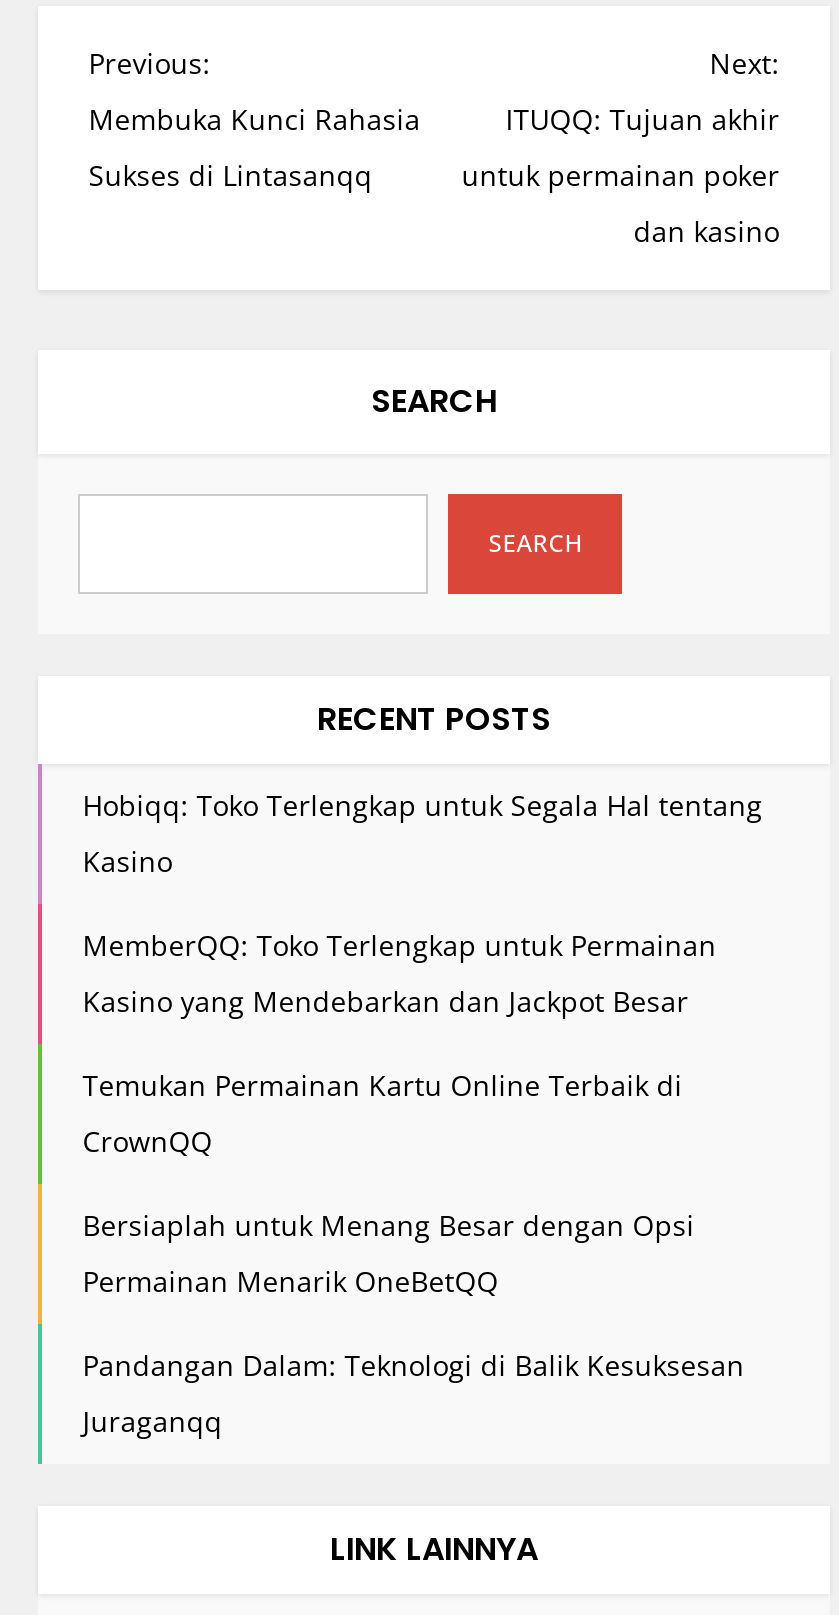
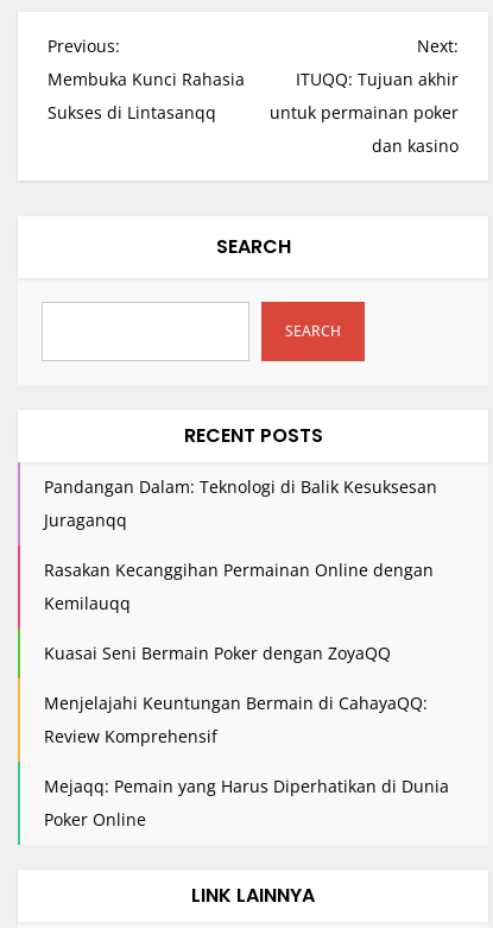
- Hobiqq: Toko Terlengkap untuk Segala Hal tentang
- Kasino
- MemberQQ: Toko Terlengkap untuk Permainan
- Kasino yang Mendebarkan dan Jackpot Besar
- Temukan Permainan Kartu Online Terbaik di
- CrownQQ
- Bersiaplah untuk Menang Besar dengan Opsi
- Permainan Menarik OneBetQQ

moved up: Pandangan Dalam: Teknologi di Balik Kesuksesan | Juraganqq

+ Rasakan Kecanggihan Permainan Online dengan
+ Kemilauqq
+ Kuasai Seni Bermain Poker dengan ZoyaQQ
+ Menjelajahi Keuntungan Bermain di CahayaQQ:
+ Review Komprehensif
+ Mejaqq: Pemain yang Harus Diperhatikan di Dunia
+ Poker Online
